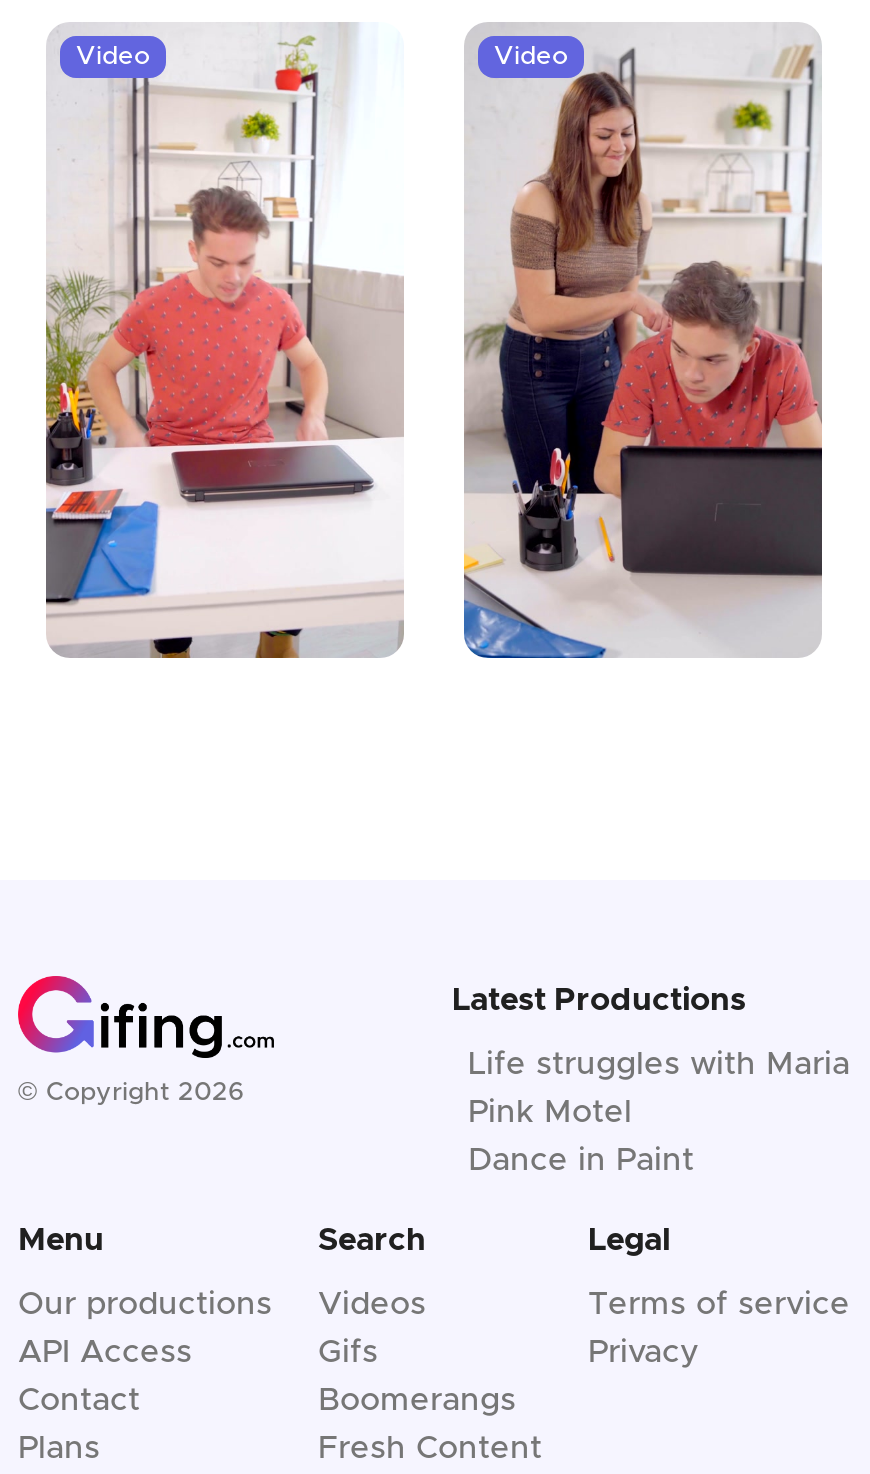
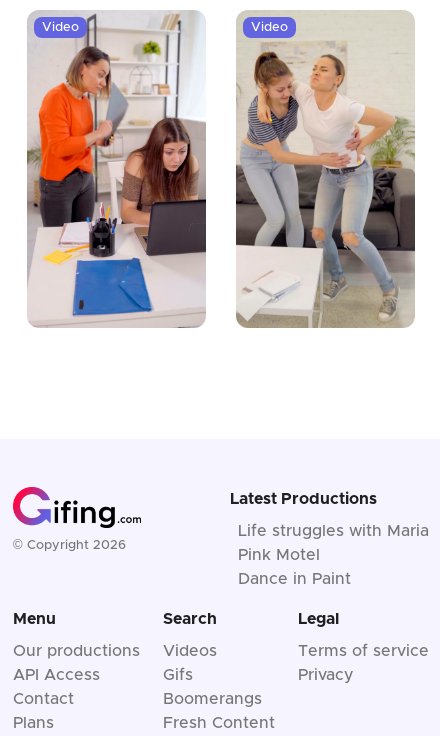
- [image]
+ [image]

- [image]
+ [image]
